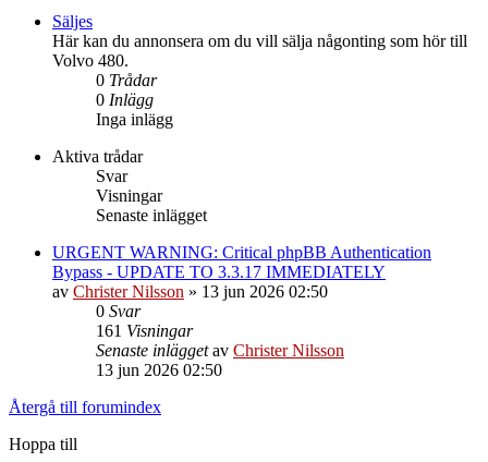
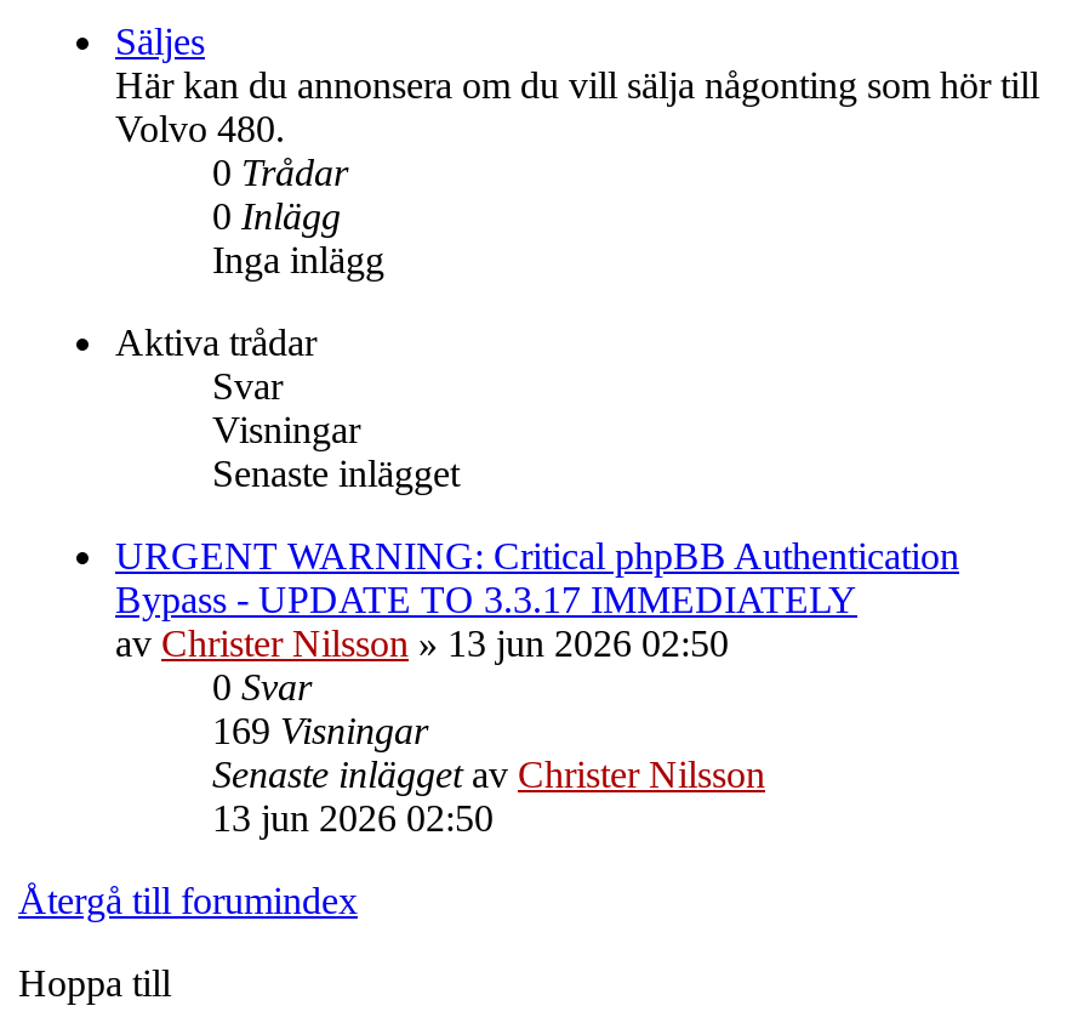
- 161 Visningar
+ 169 Visningar
